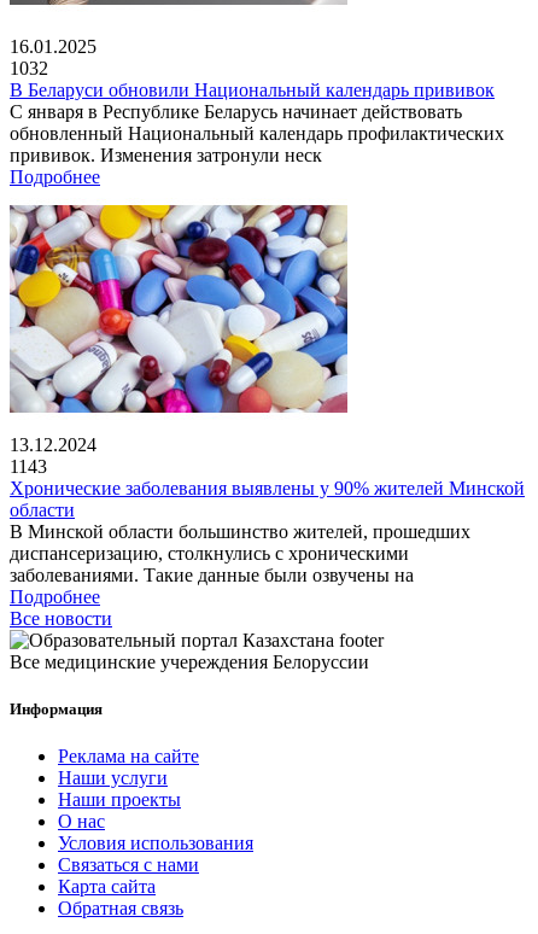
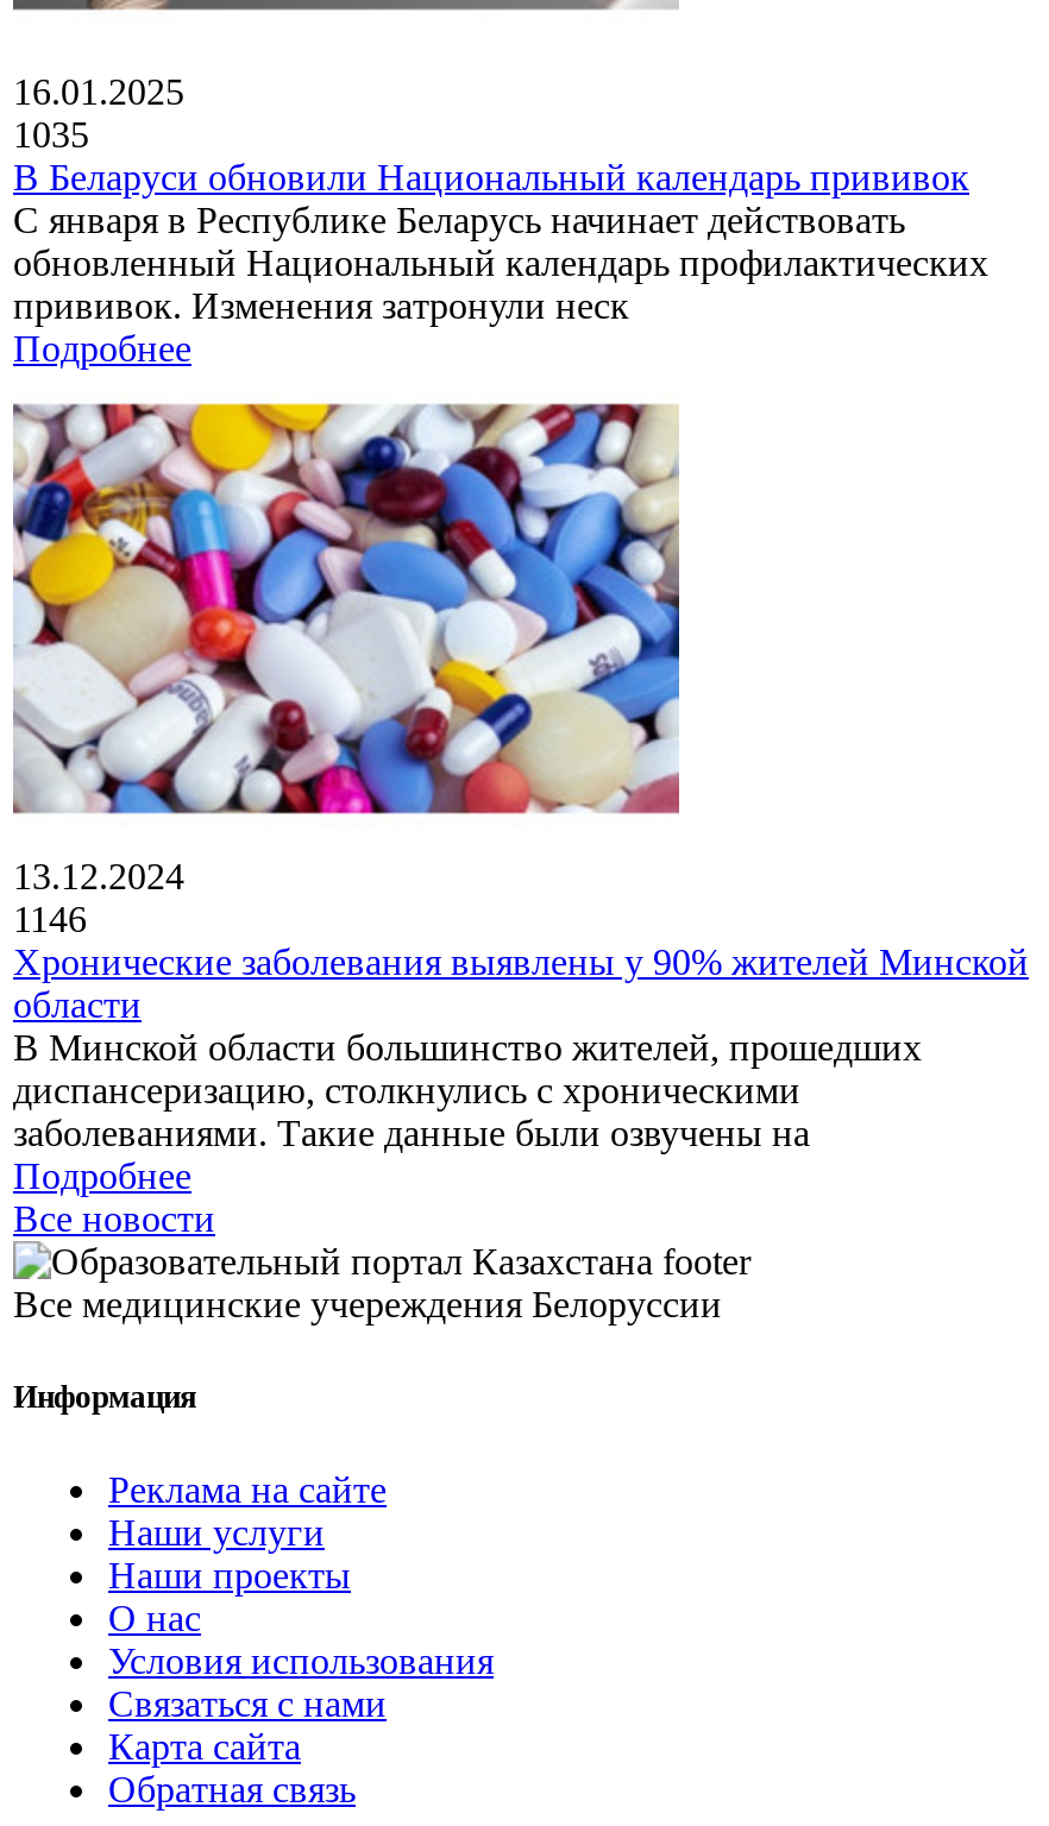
- 1032
+ 1035

- 1143
+ 1146
